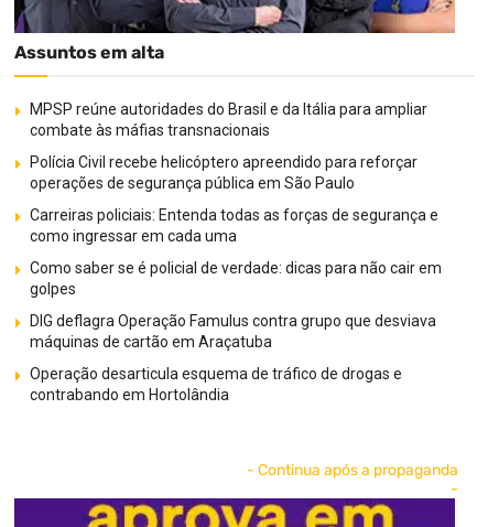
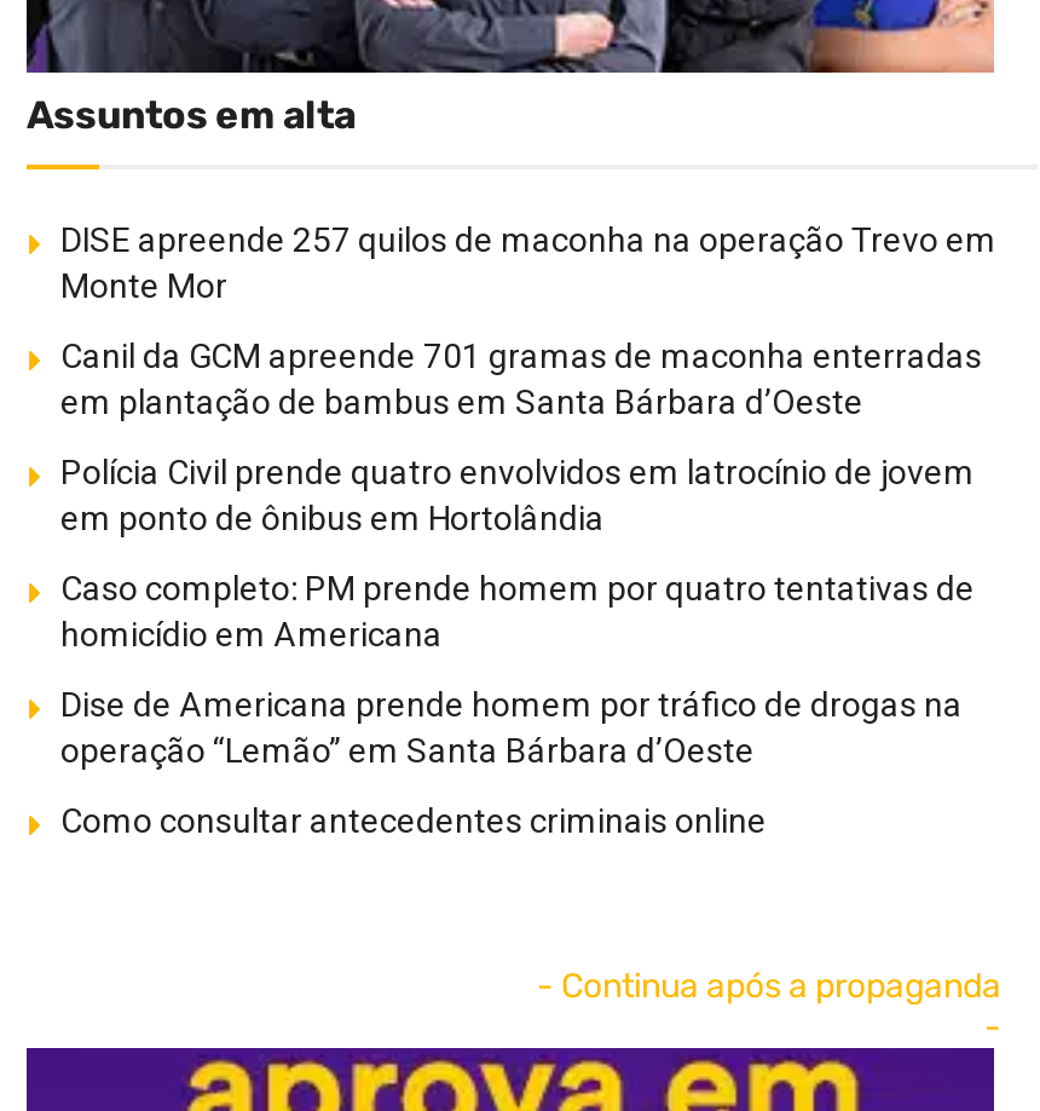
- MPSP reúne autoridades do Brasil e da Itália para ampliar
- combate às máfias transnacionais
+ DISE apreende 257 quilos de maconha na operação Trevo em
+ Monte Mor

- Polícia Civil recebe helicóptero apreendido para reforçar
- operações de segurança pública em São Paulo
+ Canil da GCM apreende 701 gramas de maconha enterradas
+ em plantação de bambus em Santa Bárbara d’Oeste

- Carreiras policiais: Entenda todas as forças de segurança e
- como ingressar em cada uma
+ Polícia Civil prende quatro envolvidos em latrocínio de jovem
+ em ponto de ônibus em Hortolândia

- Como saber se é policial de verdade: dicas para não cair em
- golpes
+ Caso completo: PM prende homem por quatro tentativas de
+ homicídio em Americana

- DIG deflagra Operação Famulus contra grupo que desviava
- máquinas de cartão em Araçatuba
+ Dise de Americana prende homem por tráfico de drogas na
+ operação “Lemão” em Santa Bárbara d’Oeste

- Operação desarticula esquema de tráfico de drogas e
- contrabando em Hortolândia
+ Como consultar antecedentes criminais online
